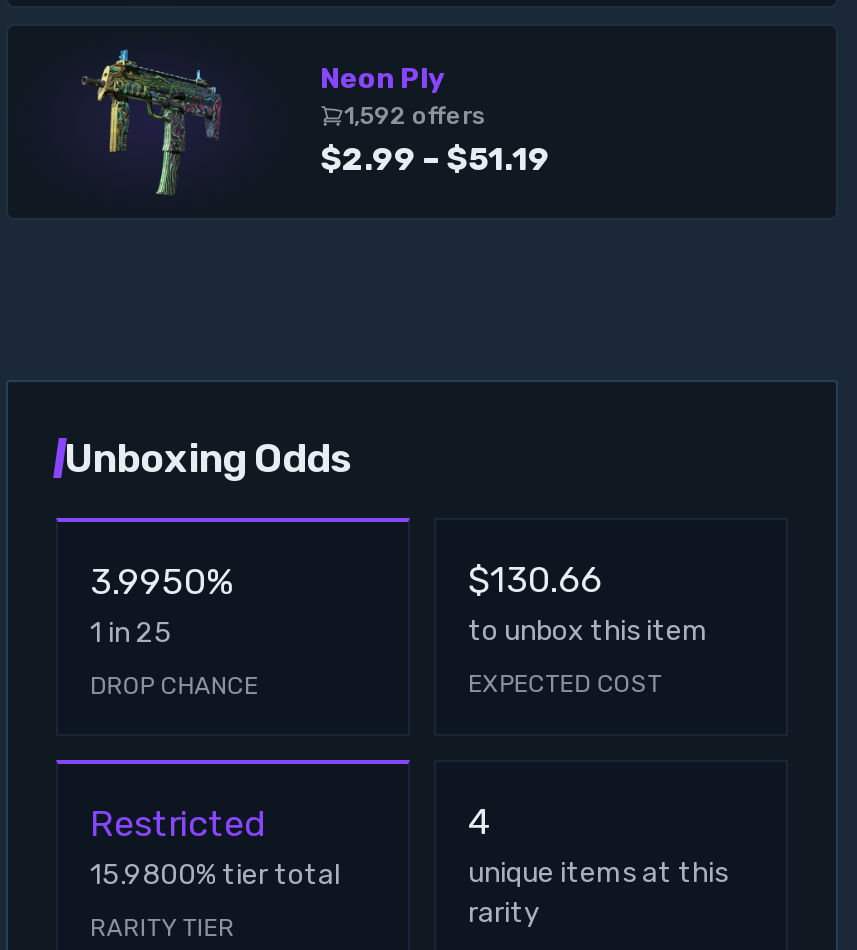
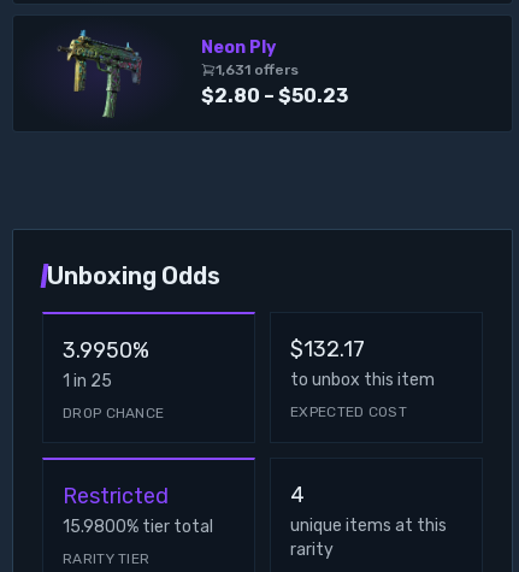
- 1,592 offers
+ 1,631 offers

- $2.99 – $51.19
+ $2.80 – $50.23

- $130.66
+ $132.17
